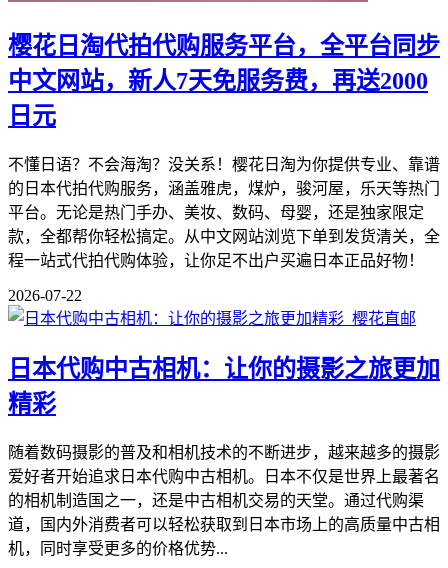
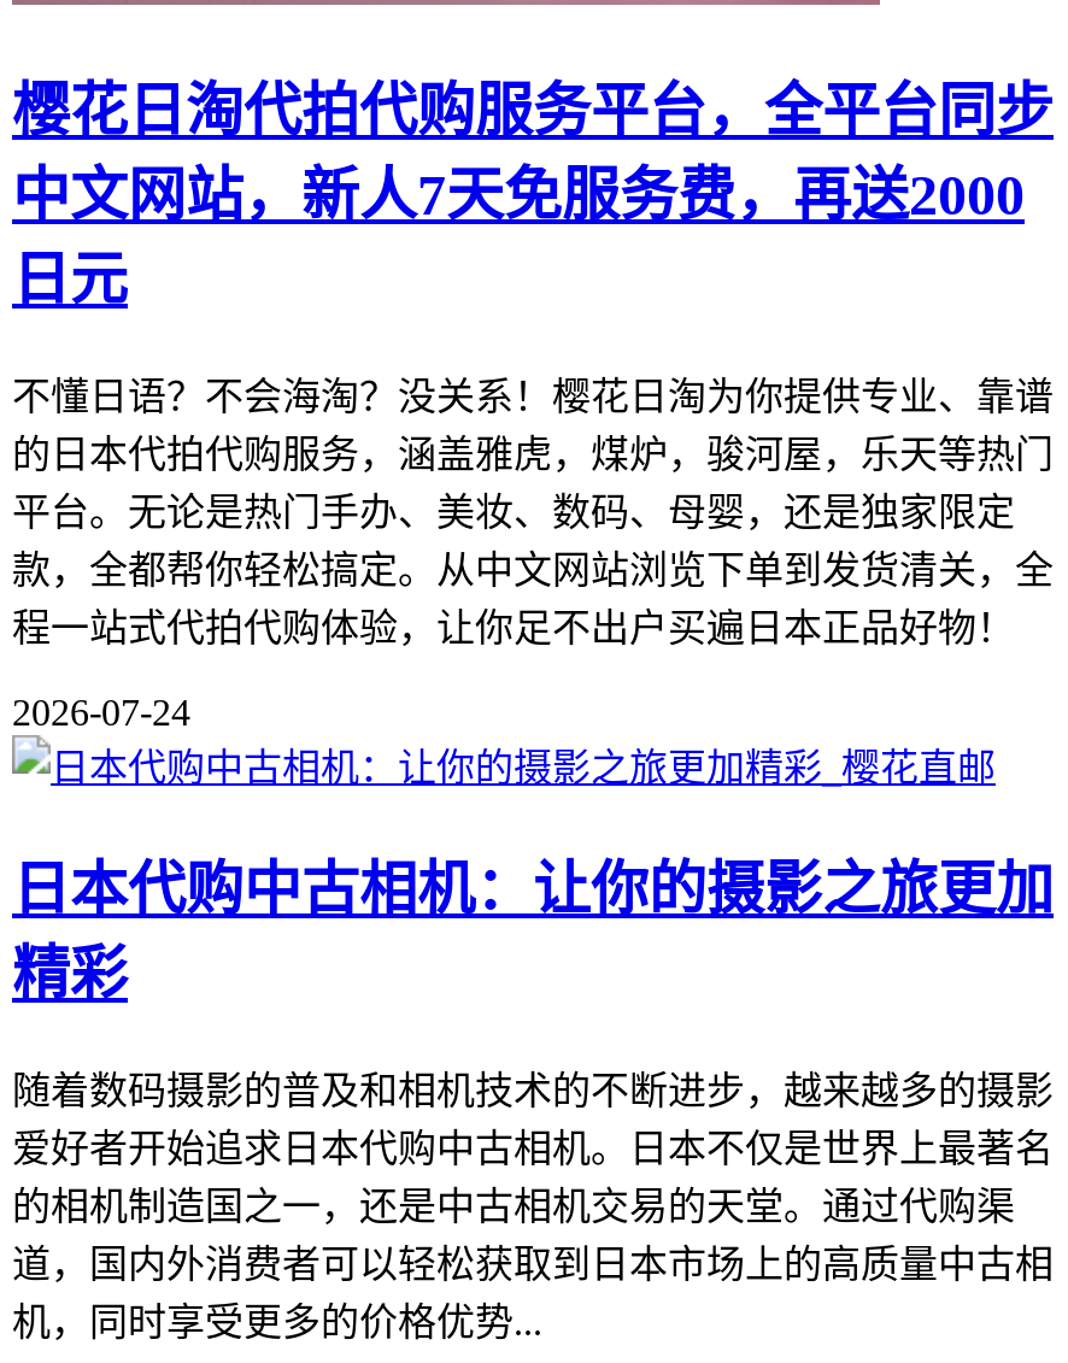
- 2026-07-22
+ 2026-07-24
